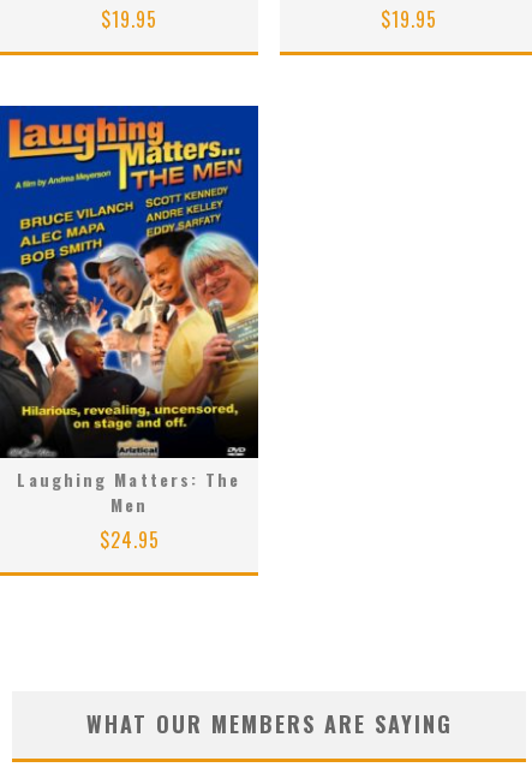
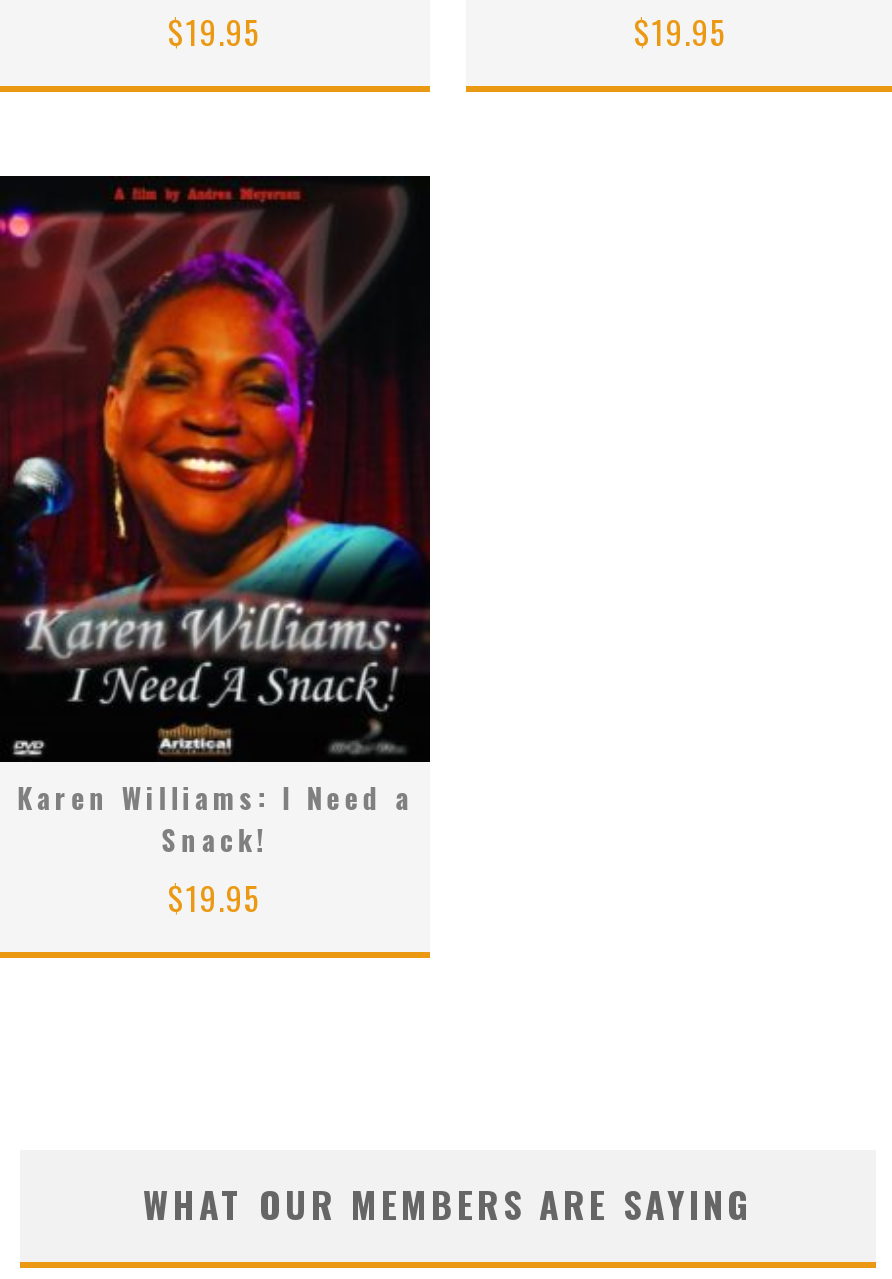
- [image]
- Laughing Matters: The
- Men
- $24.95
+ [image]
+ Karen Williams: I Need a
+ Snack!
+ $19.95
